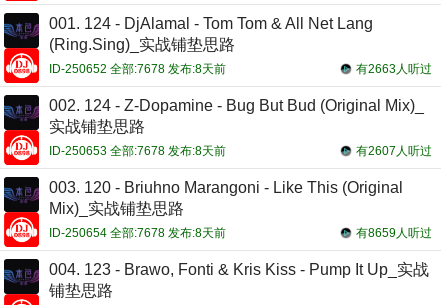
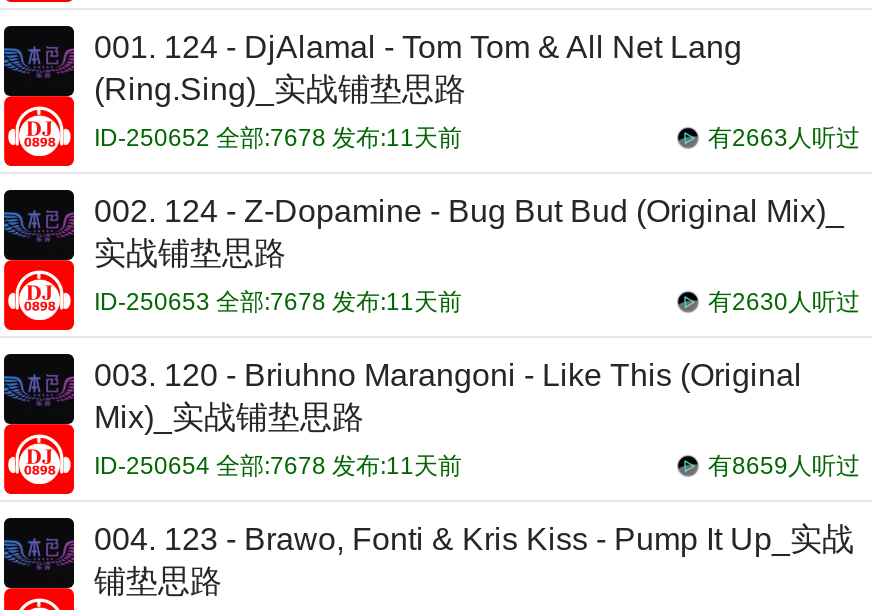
- ID-250652 全部:7678 发布:8天前
+ ID-250652 全部:7678 发布:11天前

- ID-250653 全部:7678 发布:8天前
+ ID-250653 全部:7678 发布:11天前

- 有2607人听过
+ 有2630人听过

- ID-250654 全部:7678 发布:8天前
+ ID-250654 全部:7678 发布:11天前
